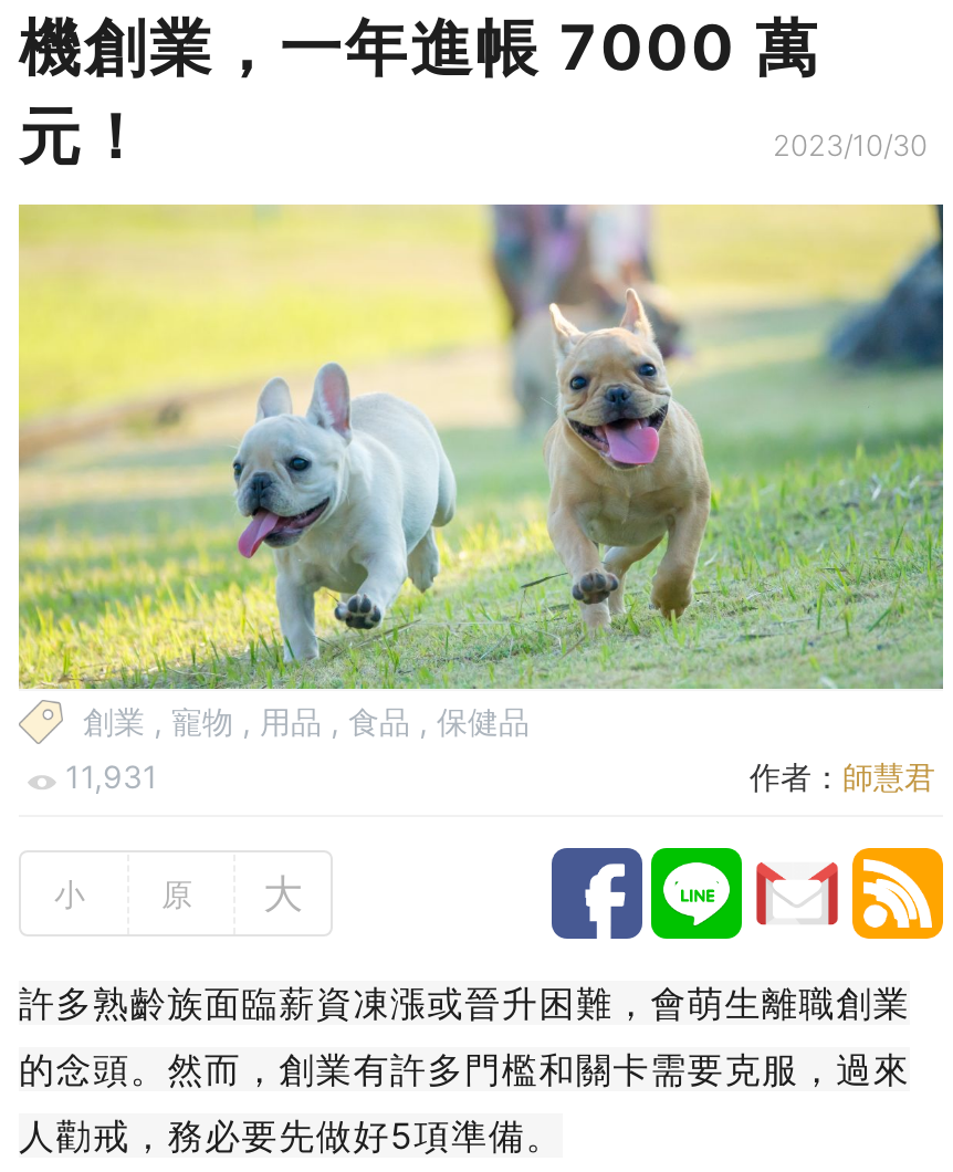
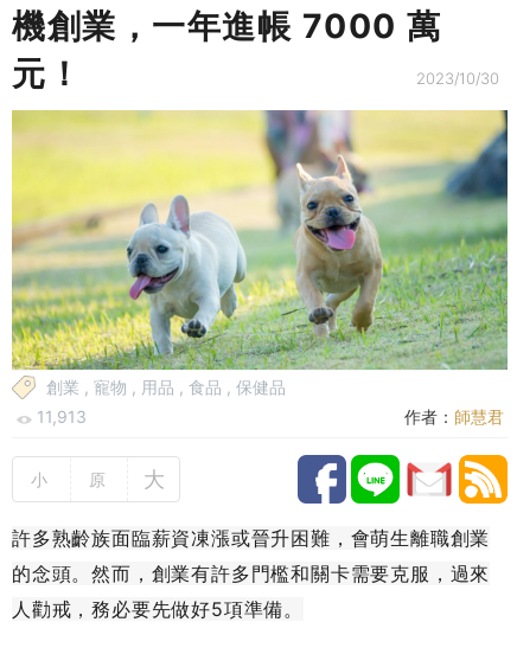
- 11,931
+ 11,913
